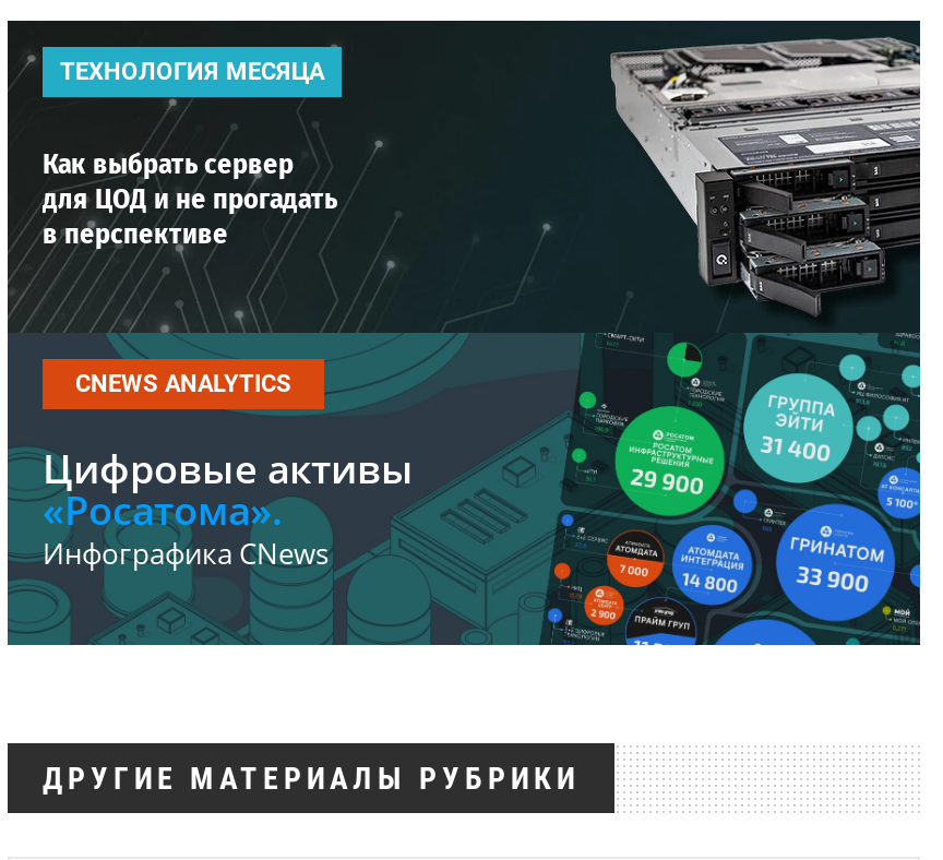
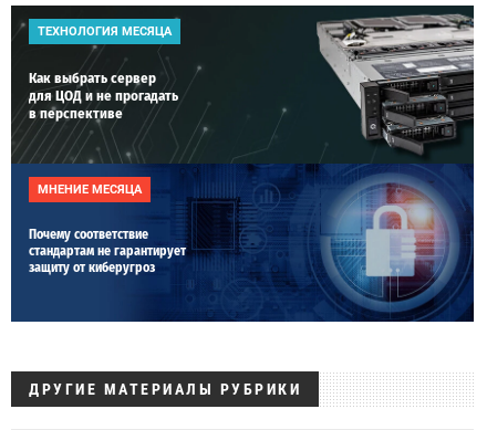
- [image]
- CNEWS ANALYTICS
+ [image]
+ МНЕНИЕ МЕСЯЦА

- Цифровые активы
- «Росатома».
- Инфографика CNews
+ Почему соответствие
+ стандартам не гарантирует
+ защиту от киберугроз
